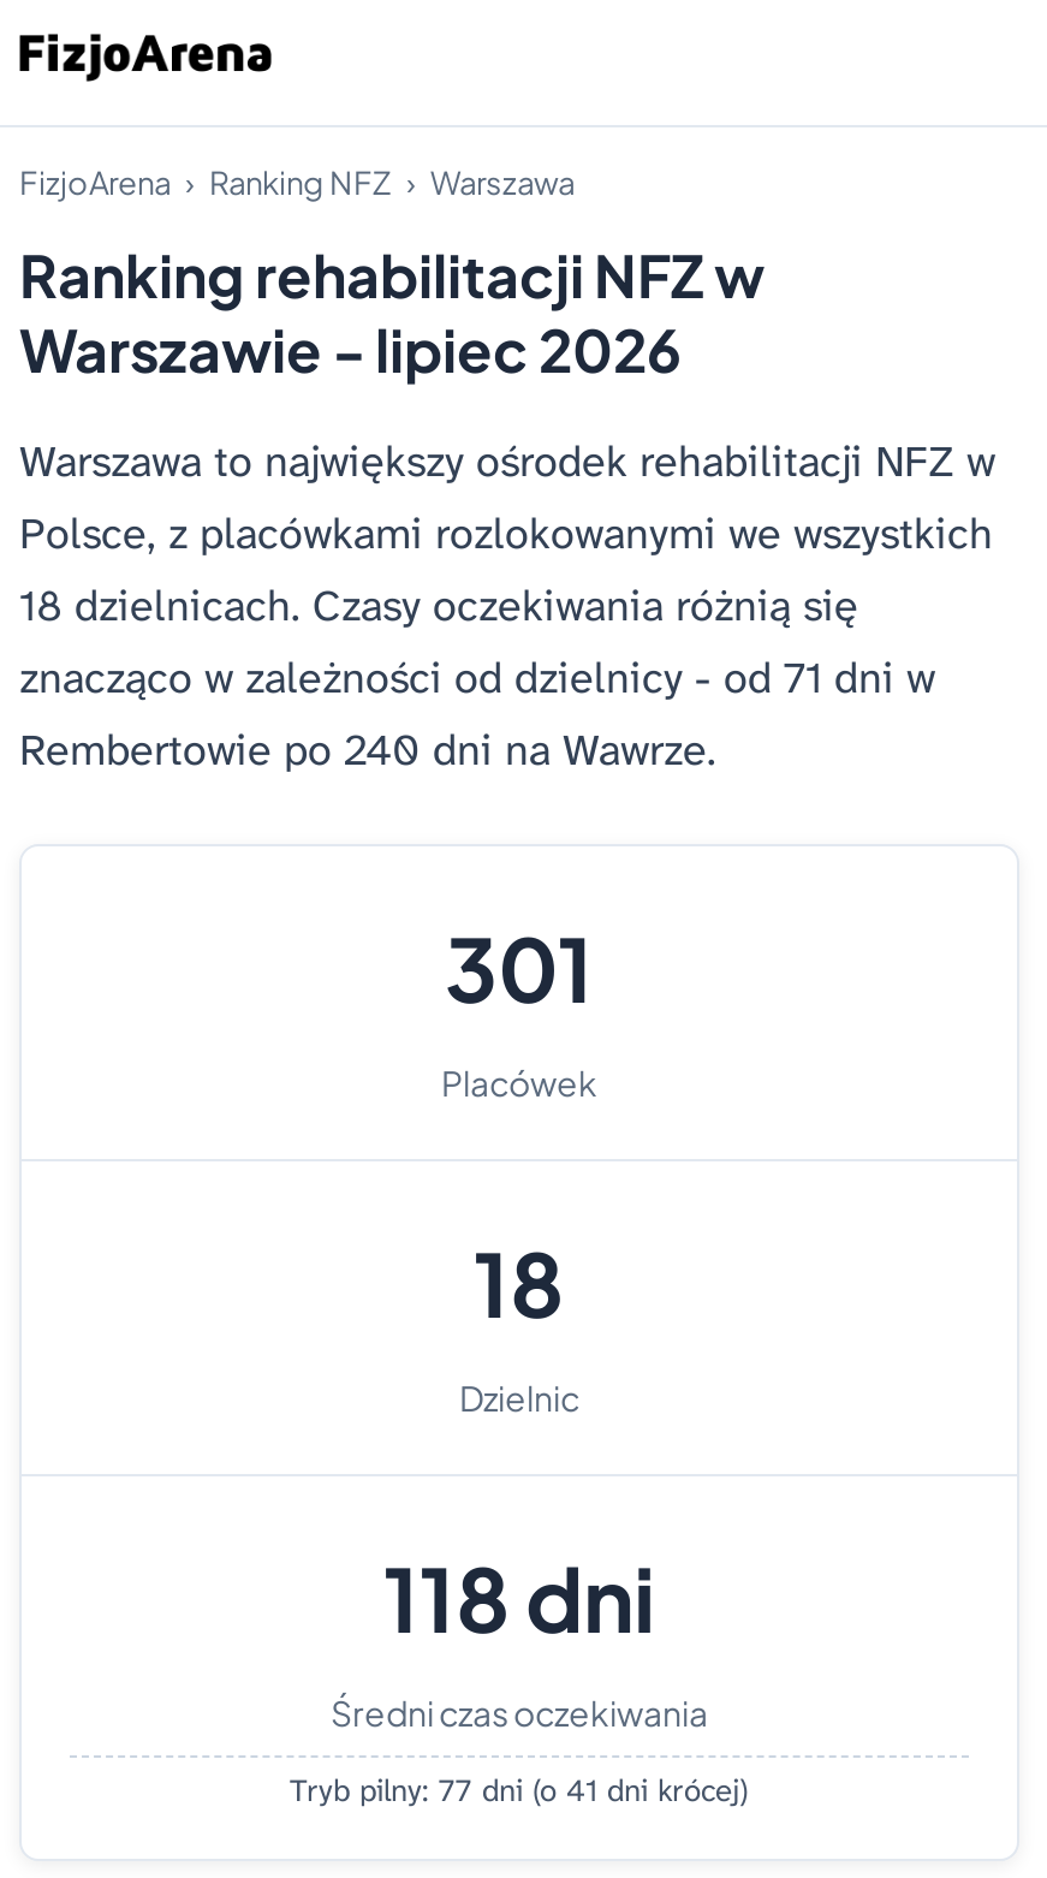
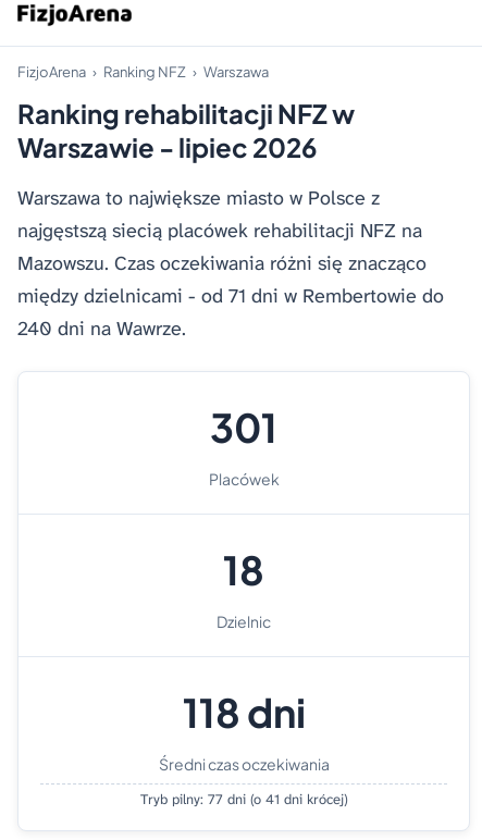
- Warszawa to największy ośrodek rehabilitacji NFZ w
- Polsce, z placówkami rozlokowanymi we wszystkich
- 18 dzielnicach. Czasy oczekiwania różnią się
- znacząco w zależności od dzielnicy - od 71 dni w
- Rembertowie po 240 dni na Wawrze.
+ Warszawa to największe miasto w Polsce z
+ najgęstszą siecią placówek rehabilitacji NFZ na
+ Mazowszu. Czas oczekiwania różni się znacząco
+ między dzielnicami - od 71 dni w Rembertowie do
+ 240 dni na Wawrze.
